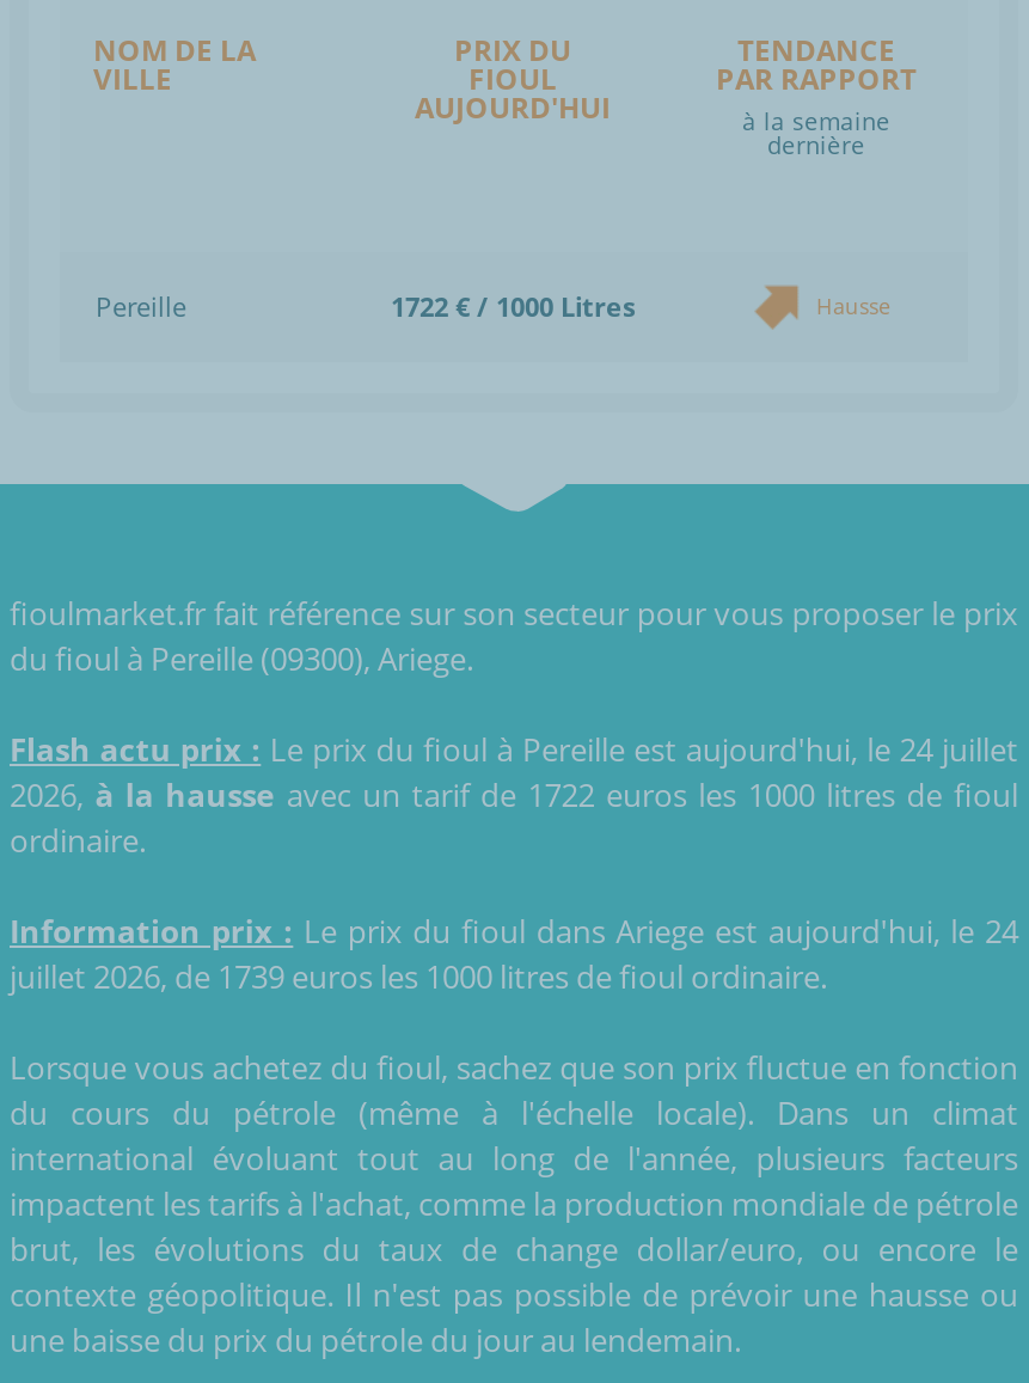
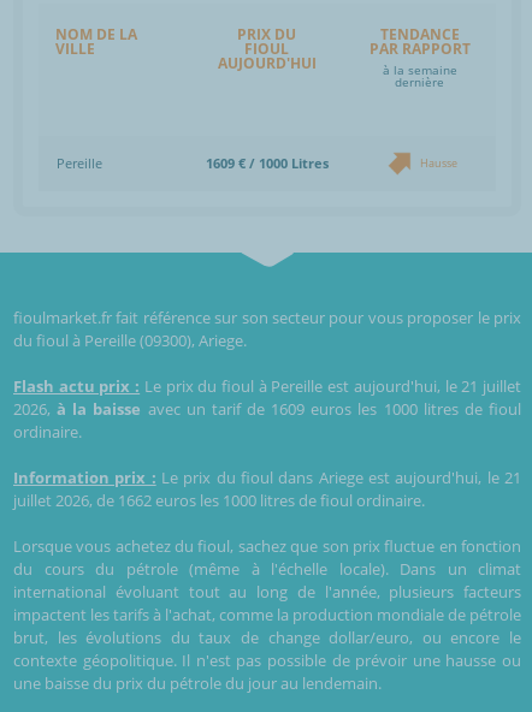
- 1722 € / 1000 Litres
+ 1609 € / 1000 Litres

- Flash actu prix : Le prix du fioul à Pereille est aujourd'hui, le 24 juillet
+ Flash actu prix : Le prix du fioul à Pereille est aujourd'hui, le 21 juillet

- 2026, à la hausse avec un tarif de 1722 euros les 1000 litres de fioul
+ 2026, à la baisse avec un tarif de 1609 euros les 1000 litres de fioul

- Information prix : Le prix du fioul dans Ariege est aujourd'hui, le 24
+ Information prix : Le prix du fioul dans Ariege est aujourd'hui, le 21

- juillet 2026, de 1739 euros les 1000 litres de fioul ordinaire.
+ juillet 2026, de 1662 euros les 1000 litres de fioul ordinaire.
